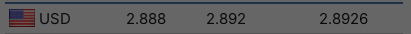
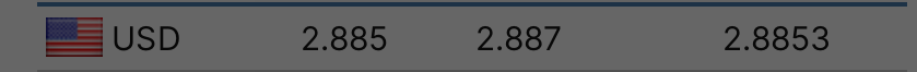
- 2.888
+ 2.885

- 2.892
+ 2.887

- 2.8926
+ 2.8853
